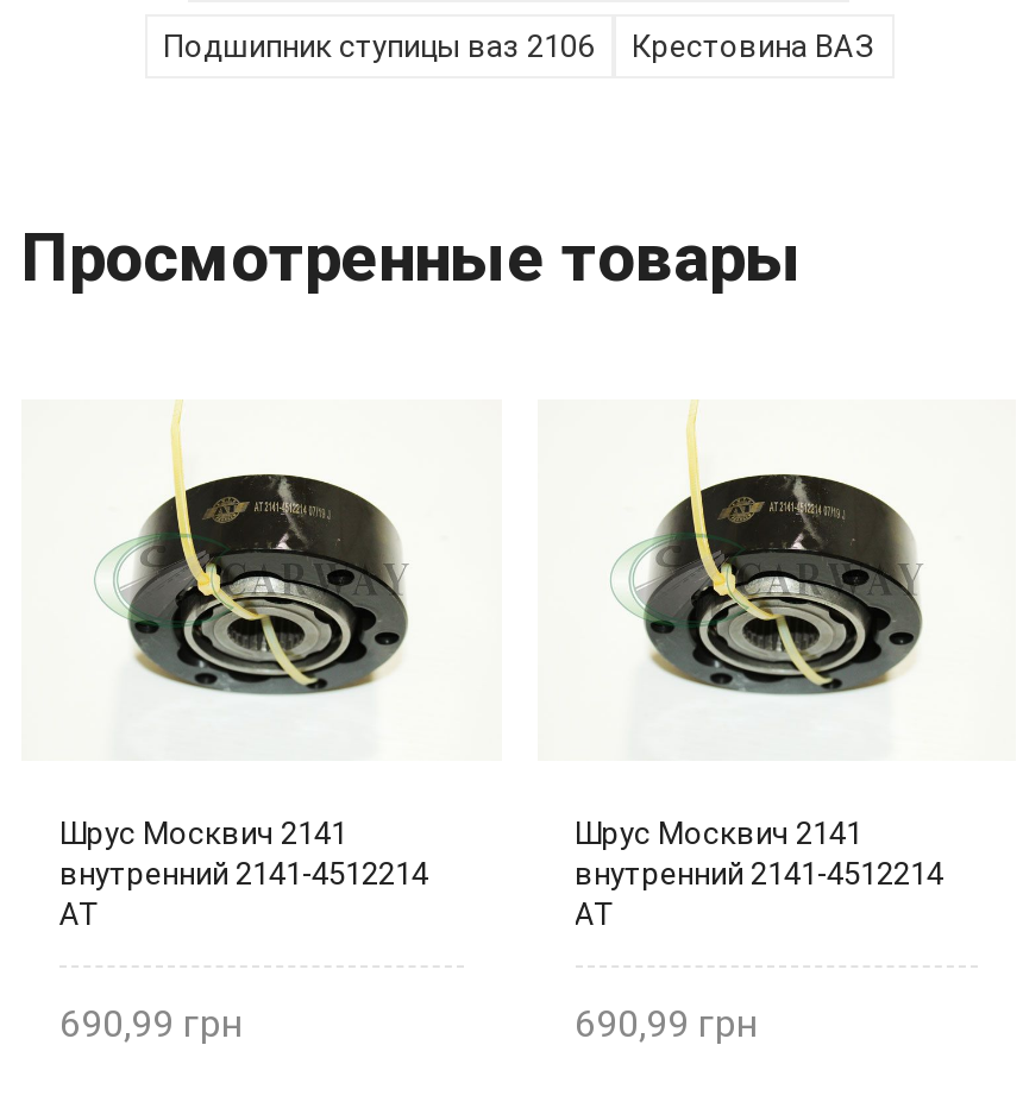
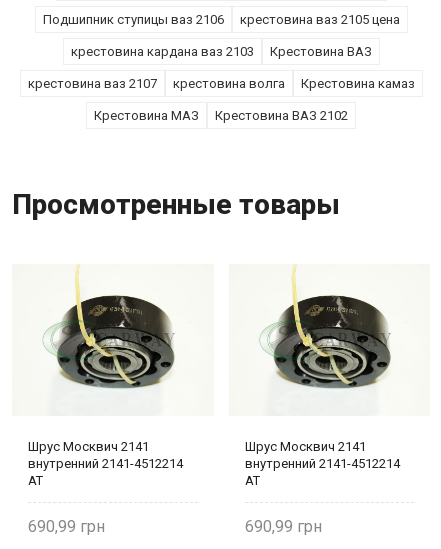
+ крестовина ваз 2107
+ крестовина волга
+ Крестовина камаз
+ Крестовина МАЗ
+ Крестовина ВАЗ 2102

+ крестовина ваз 2105 цена
+ крестовина кардана ваз 2103
